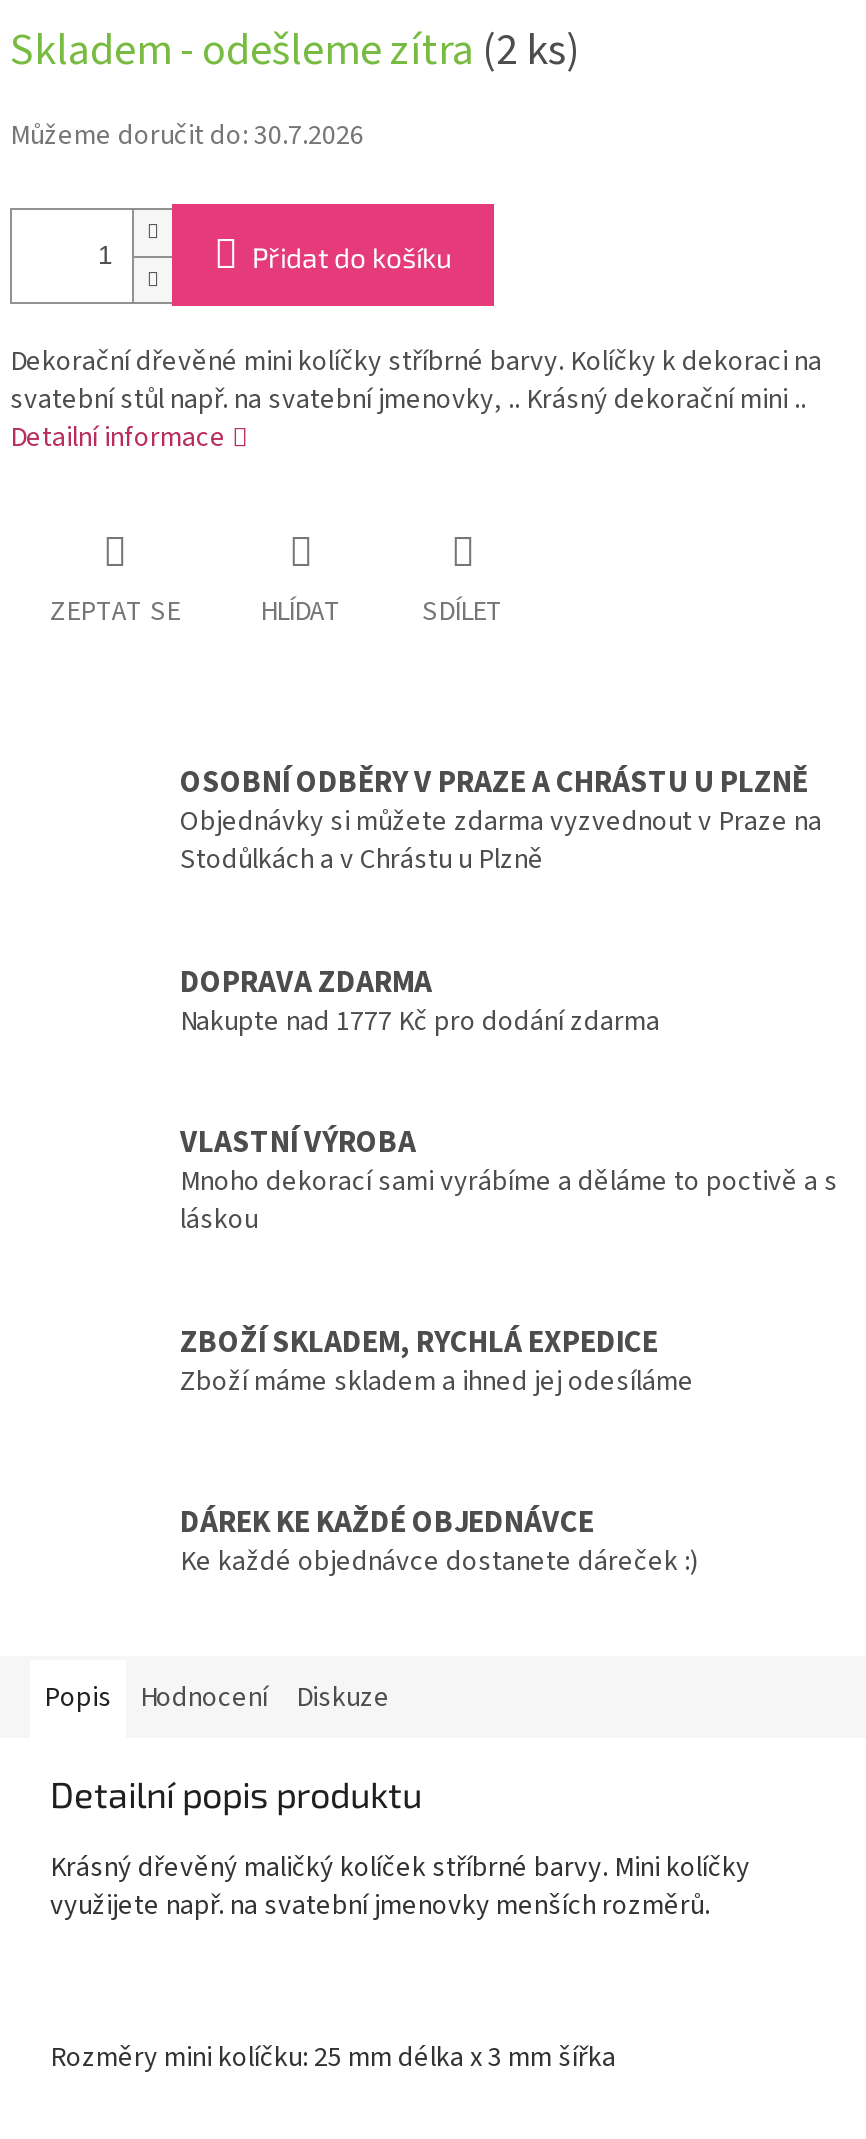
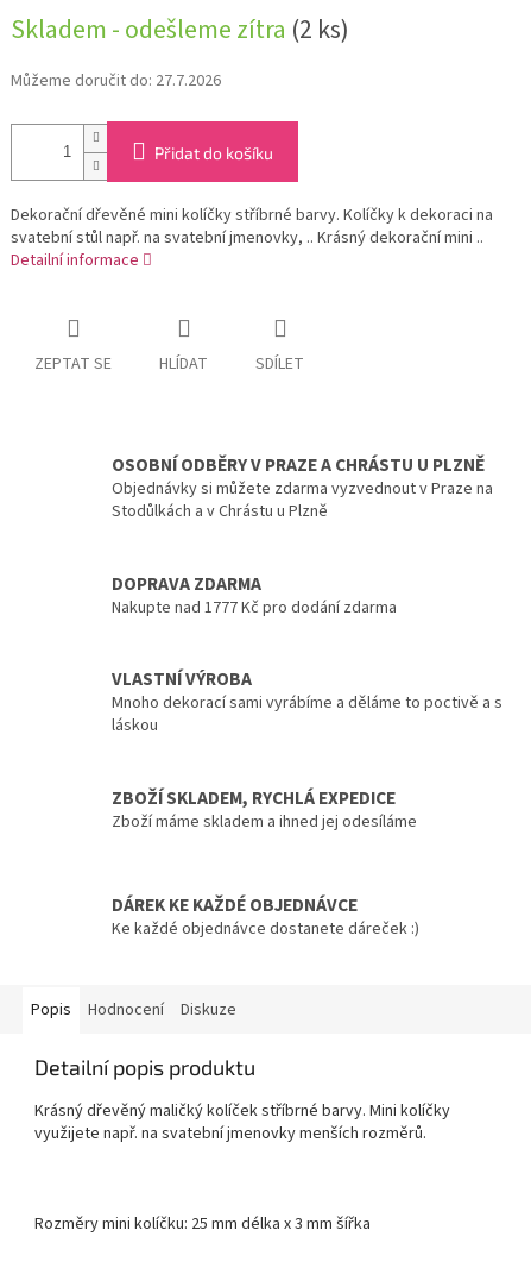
- Můžeme doručit do: 30.7.2026
+ Můžeme doručit do: 27.7.2026
